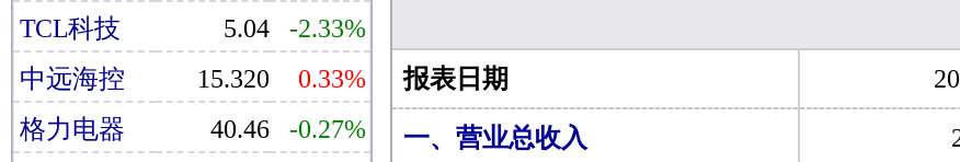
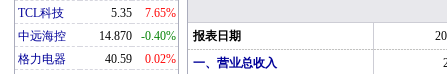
- 5.04
+ 5.35

- -2.33%
+ 7.65%

- 15.320
+ 14.870

- 0.33%
+ -0.40%

- 40.46
+ 40.59

- -0.27%
+ 0.02%
